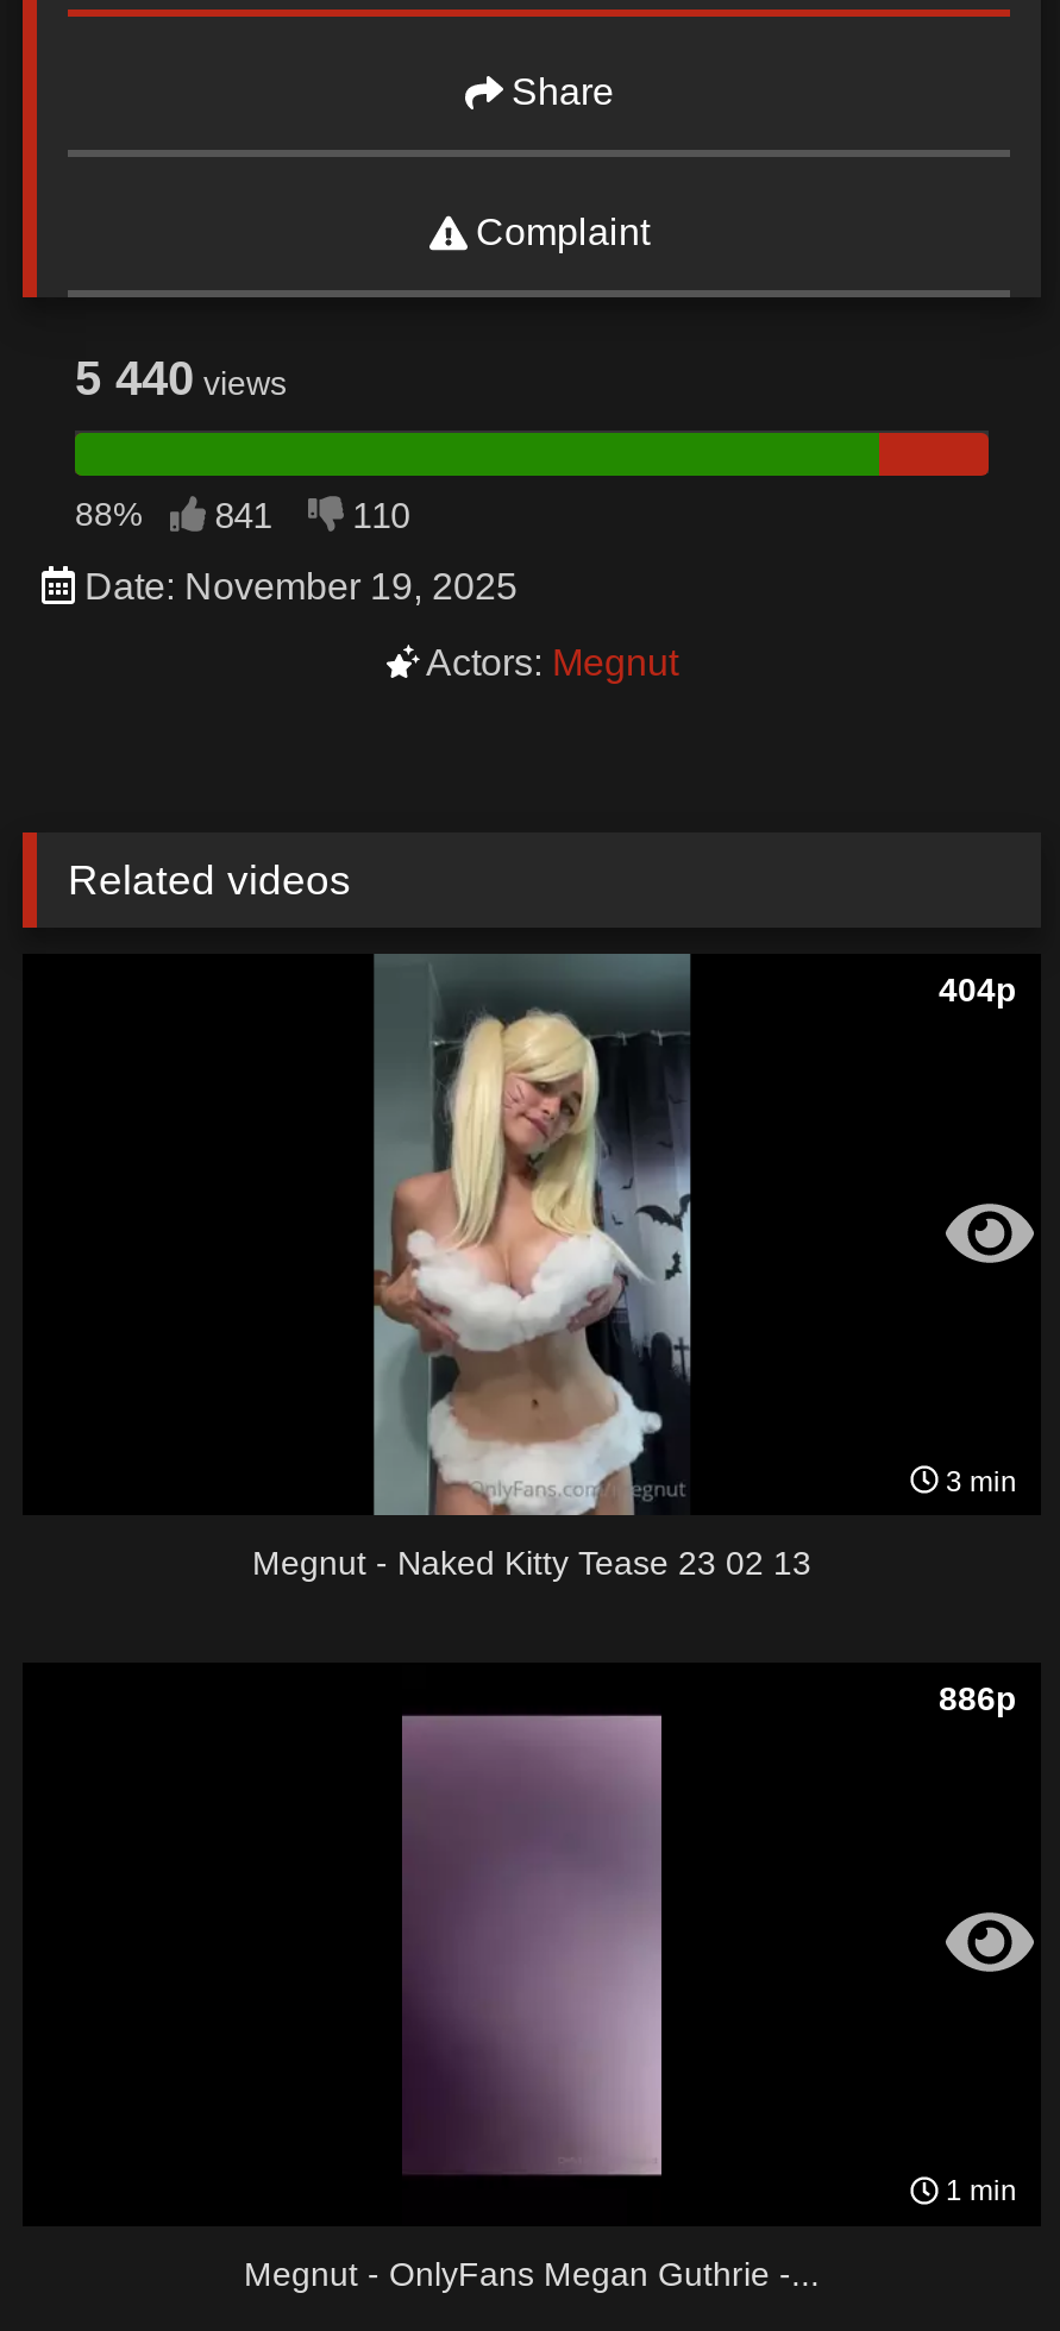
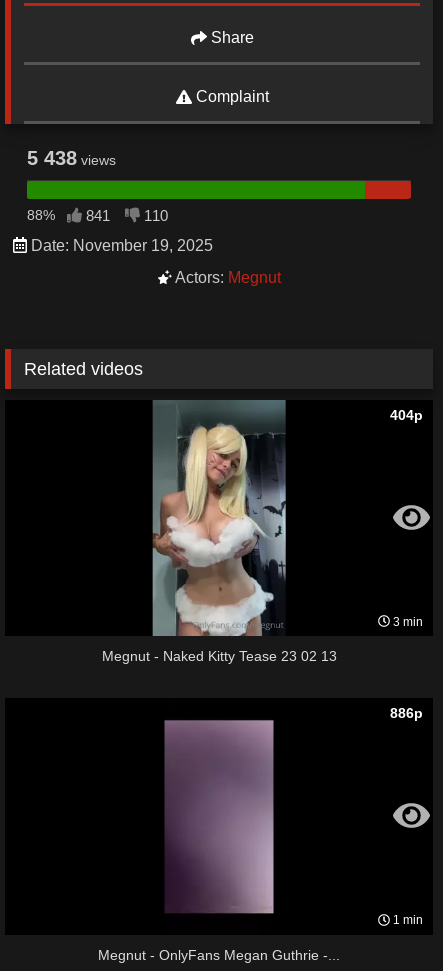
- 5 440 views
+ 5 438 views
